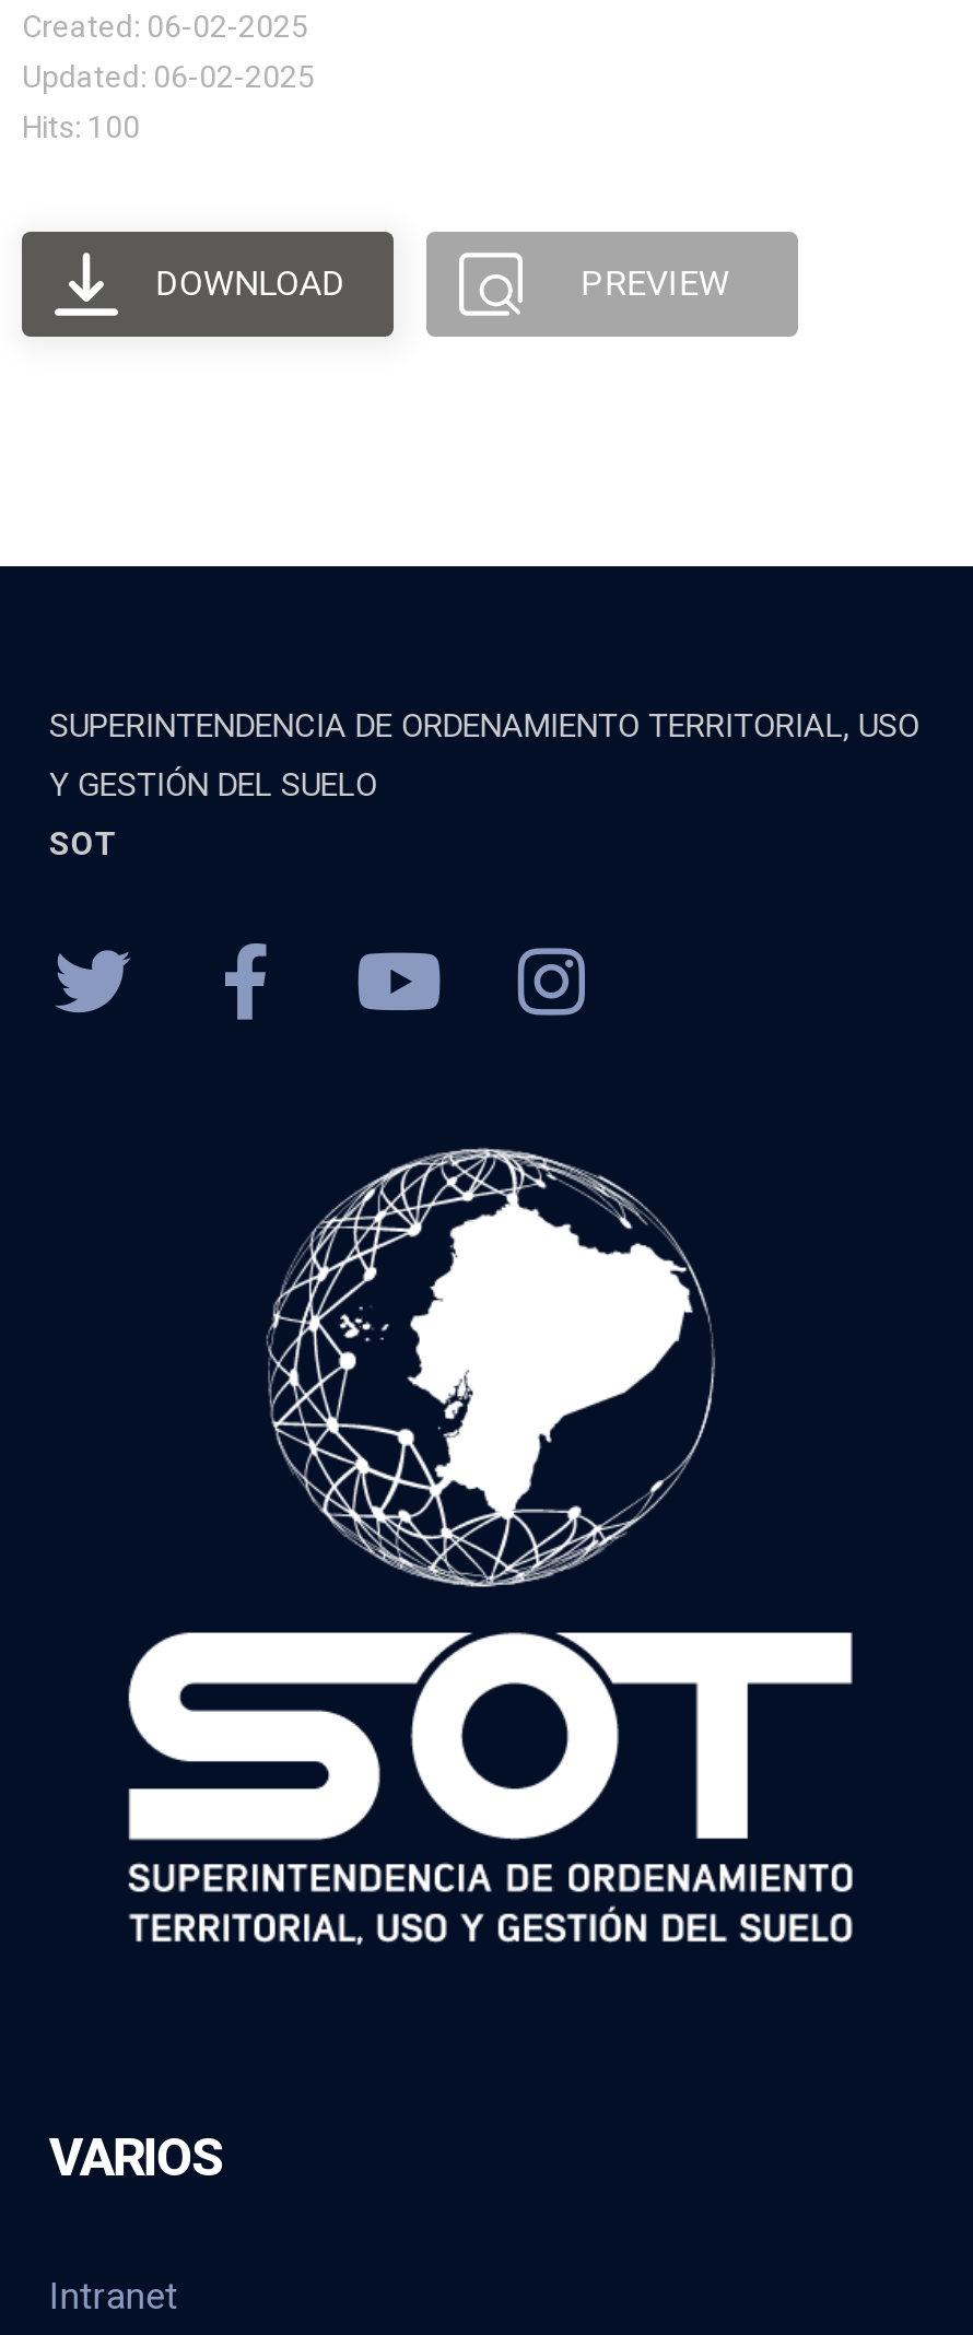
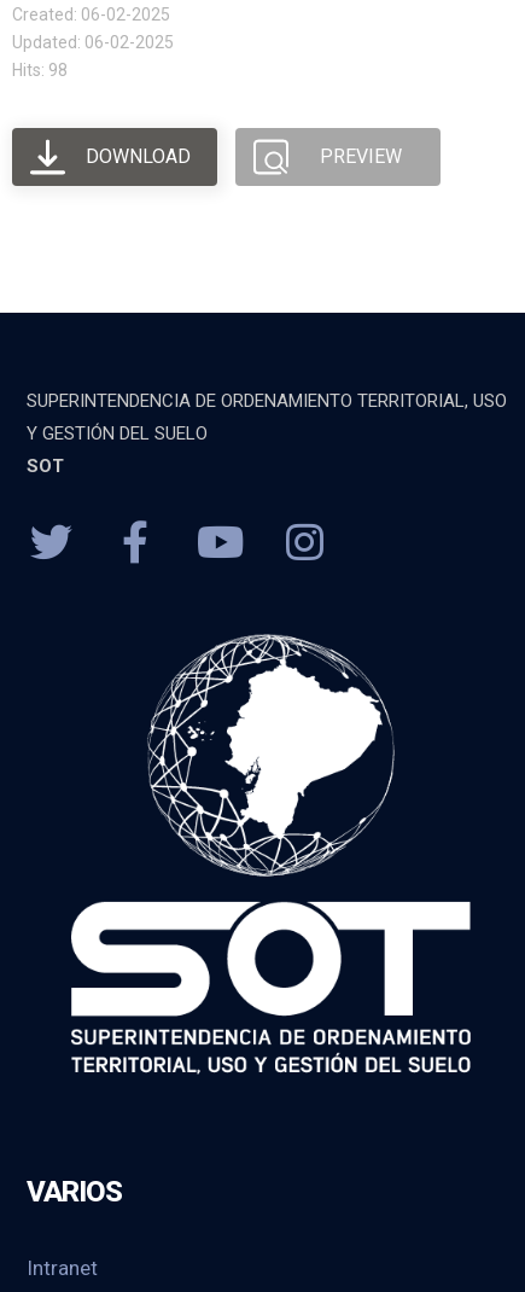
- Hits: 100
+ Hits: 98
